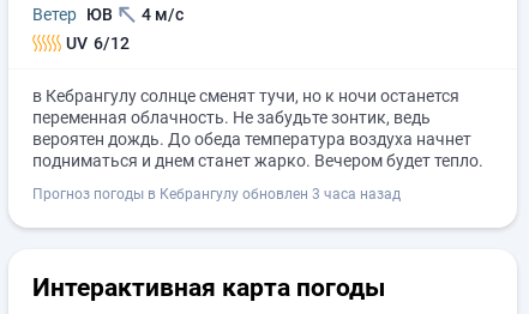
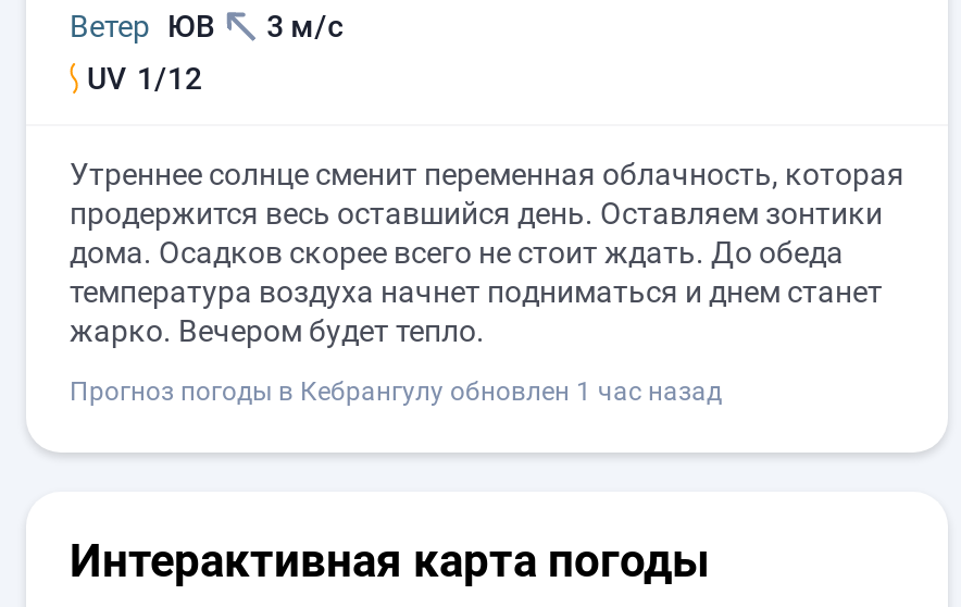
- Ветер ЮВ 4 м/с
+ Ветер ЮВ 3 м/с

- UV 6/12
+ UV 1/12

- в Кебрангулу солнце сменят тучи, но к ночи останется
- переменная облачность. Не забудьте зонтик, ведь
- вероятен дождь. До обеда температура воздуха начнет
- подниматься и днем станет жарко. Вечером будет тепло.
+ Утреннее солнце сменит переменная облачность, которая
+ продержится весь оставшийся день. Оставляем зонтики
+ дома. Осадков скорее всего не стоит ждать. До обеда
+ температура воздуха начнет подниматься и днем станет
+ жарко. Вечером будет тепло.

- Прогноз погоды в Кебрангулу обновлен 3 часа назад
+ Прогноз погоды в Кебрангулу обновлен 1 час назад
